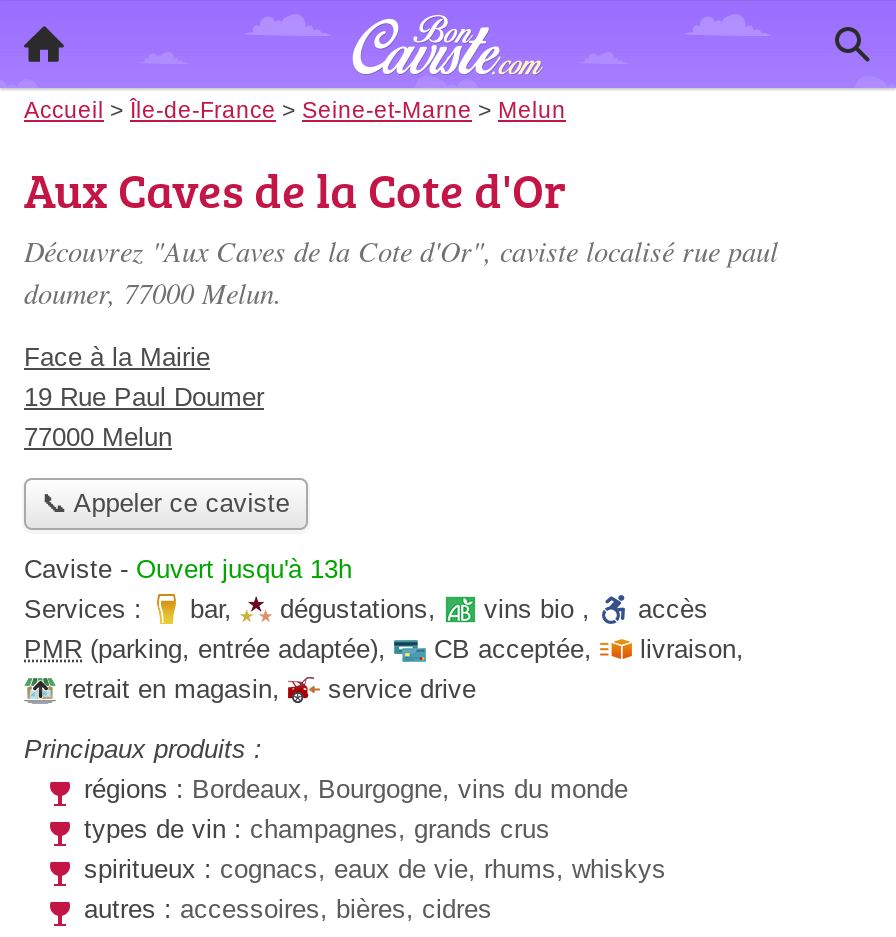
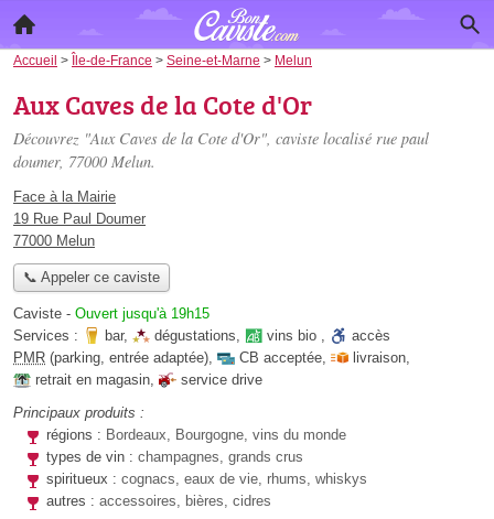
- Caviste - Ouvert jusqu'à 13h
+ Caviste - Ouvert jusqu'à 19h15
